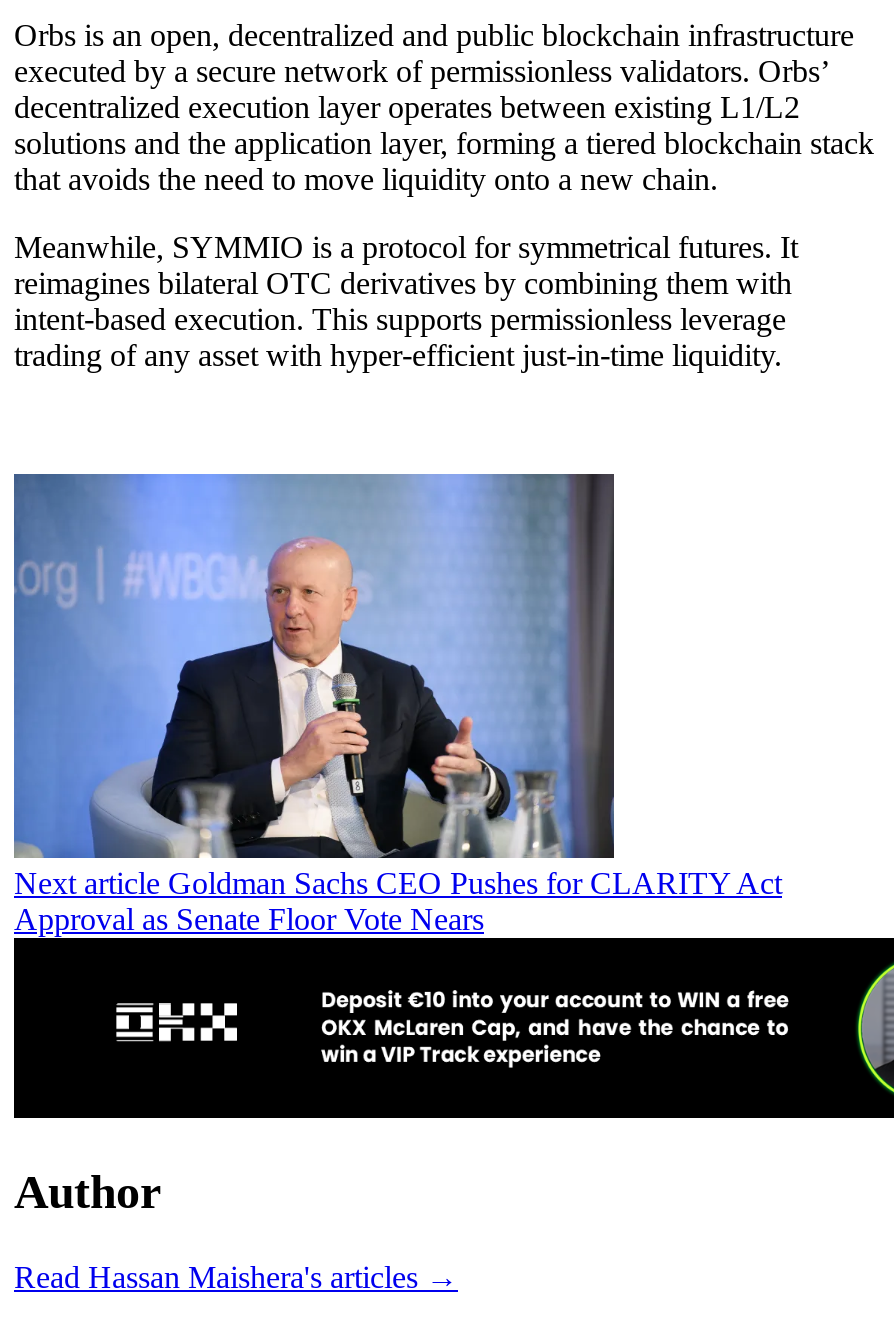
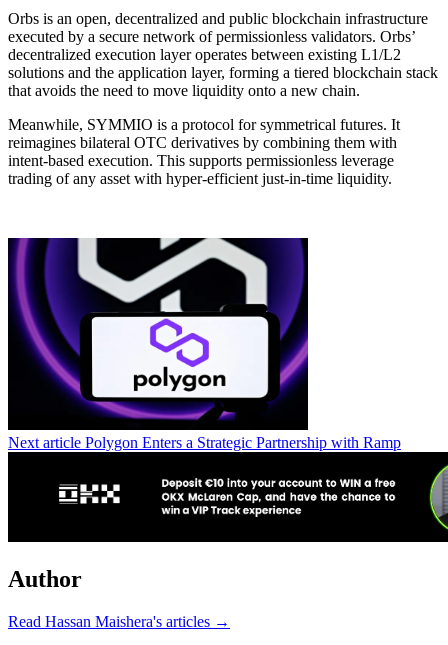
- [image]
- Next article Goldman Sachs CEO Pushes for CLARITY Act
- Approval as Senate Floor Vote Nears
+ [image]
+ Next article Polygon Enters a Strategic Partnership with Ramp
